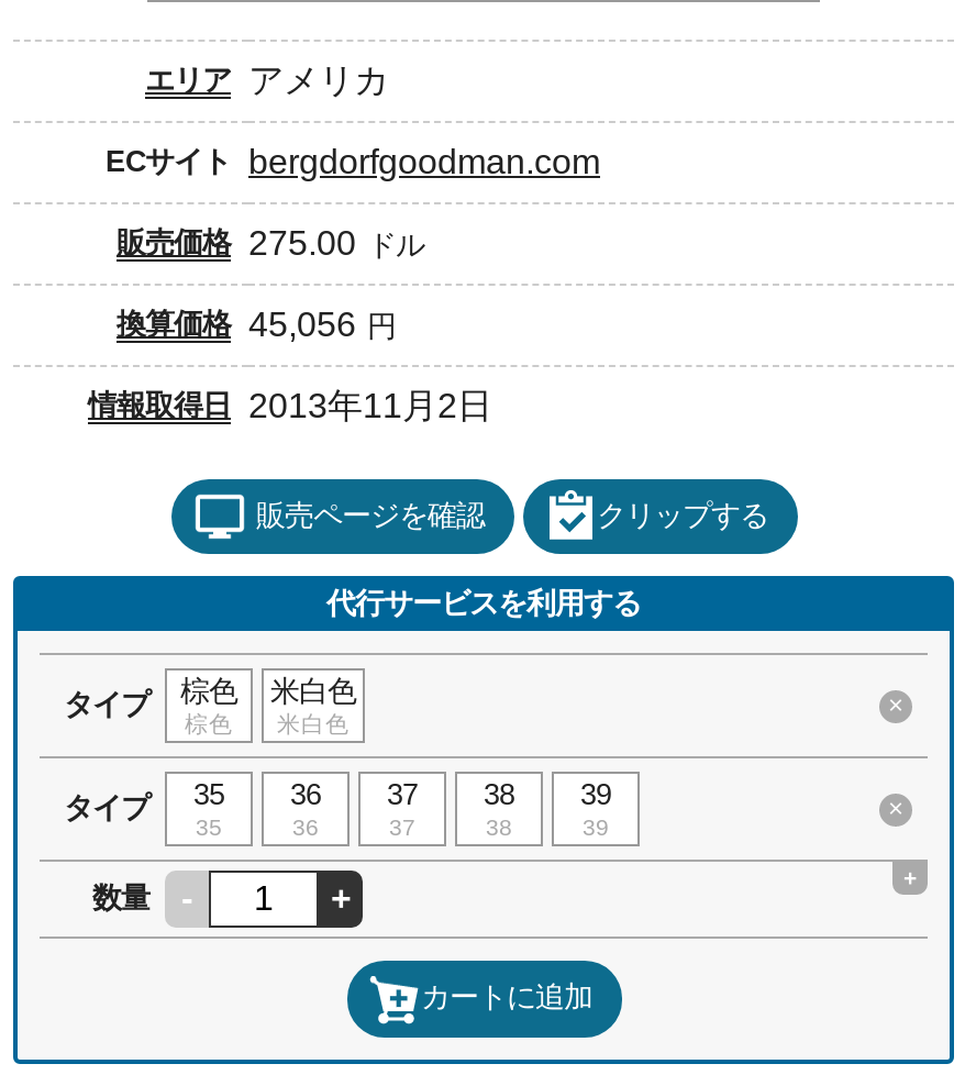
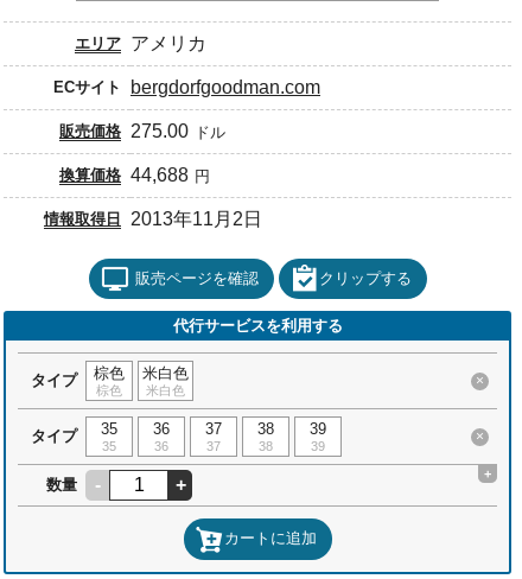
- 換算価格 45,056 円
+ 換算価格 44,688 円
